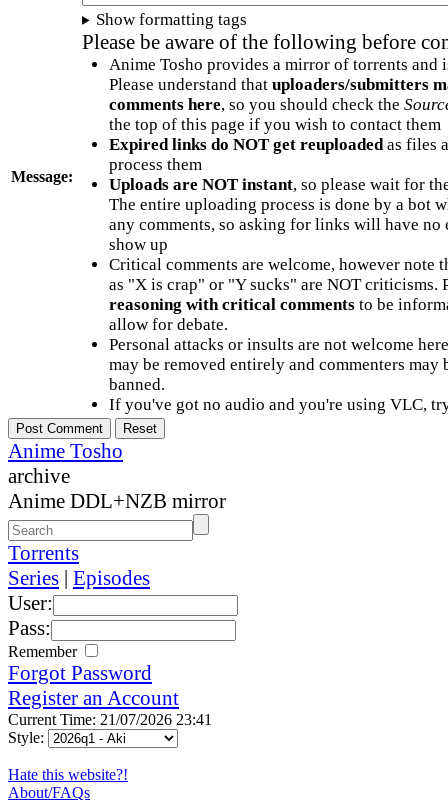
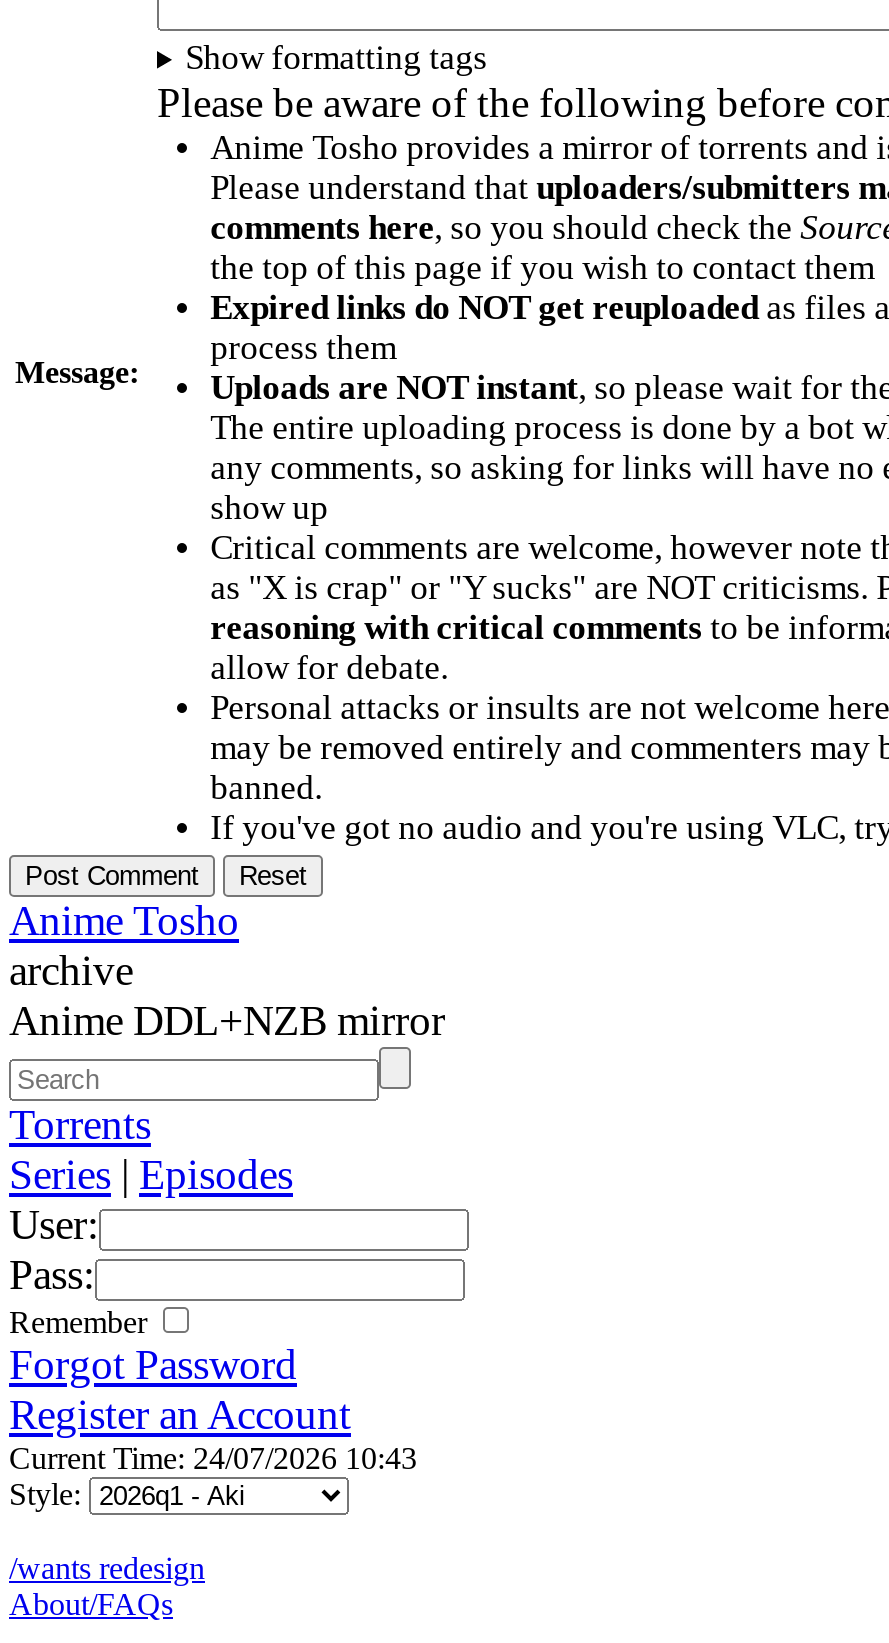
- Current Time: 21/07/2026 23:41
+ Current Time: 24/07/2026 10:43

- Hate this website?!
+ /wants redesign
